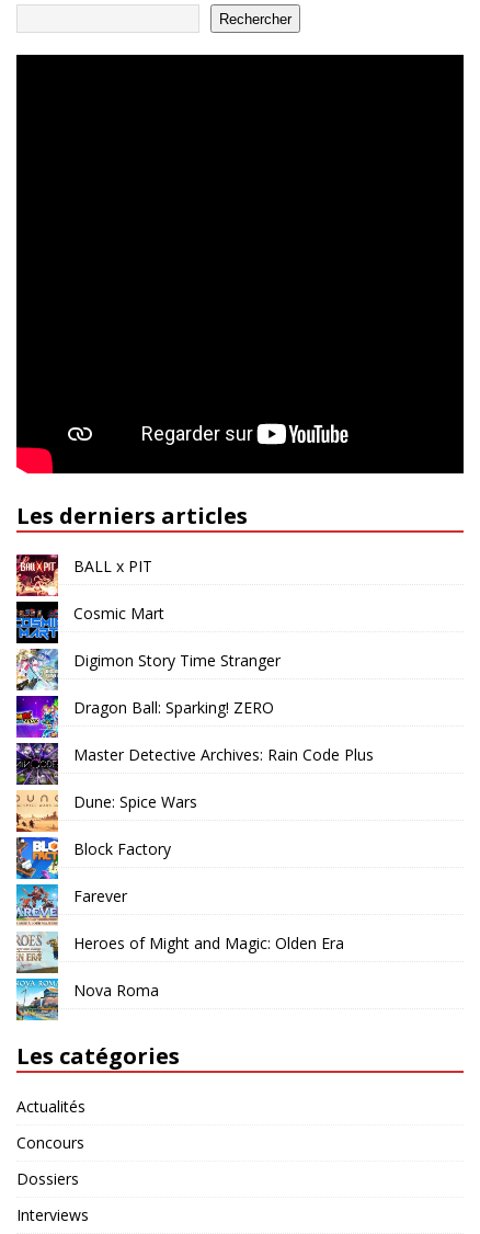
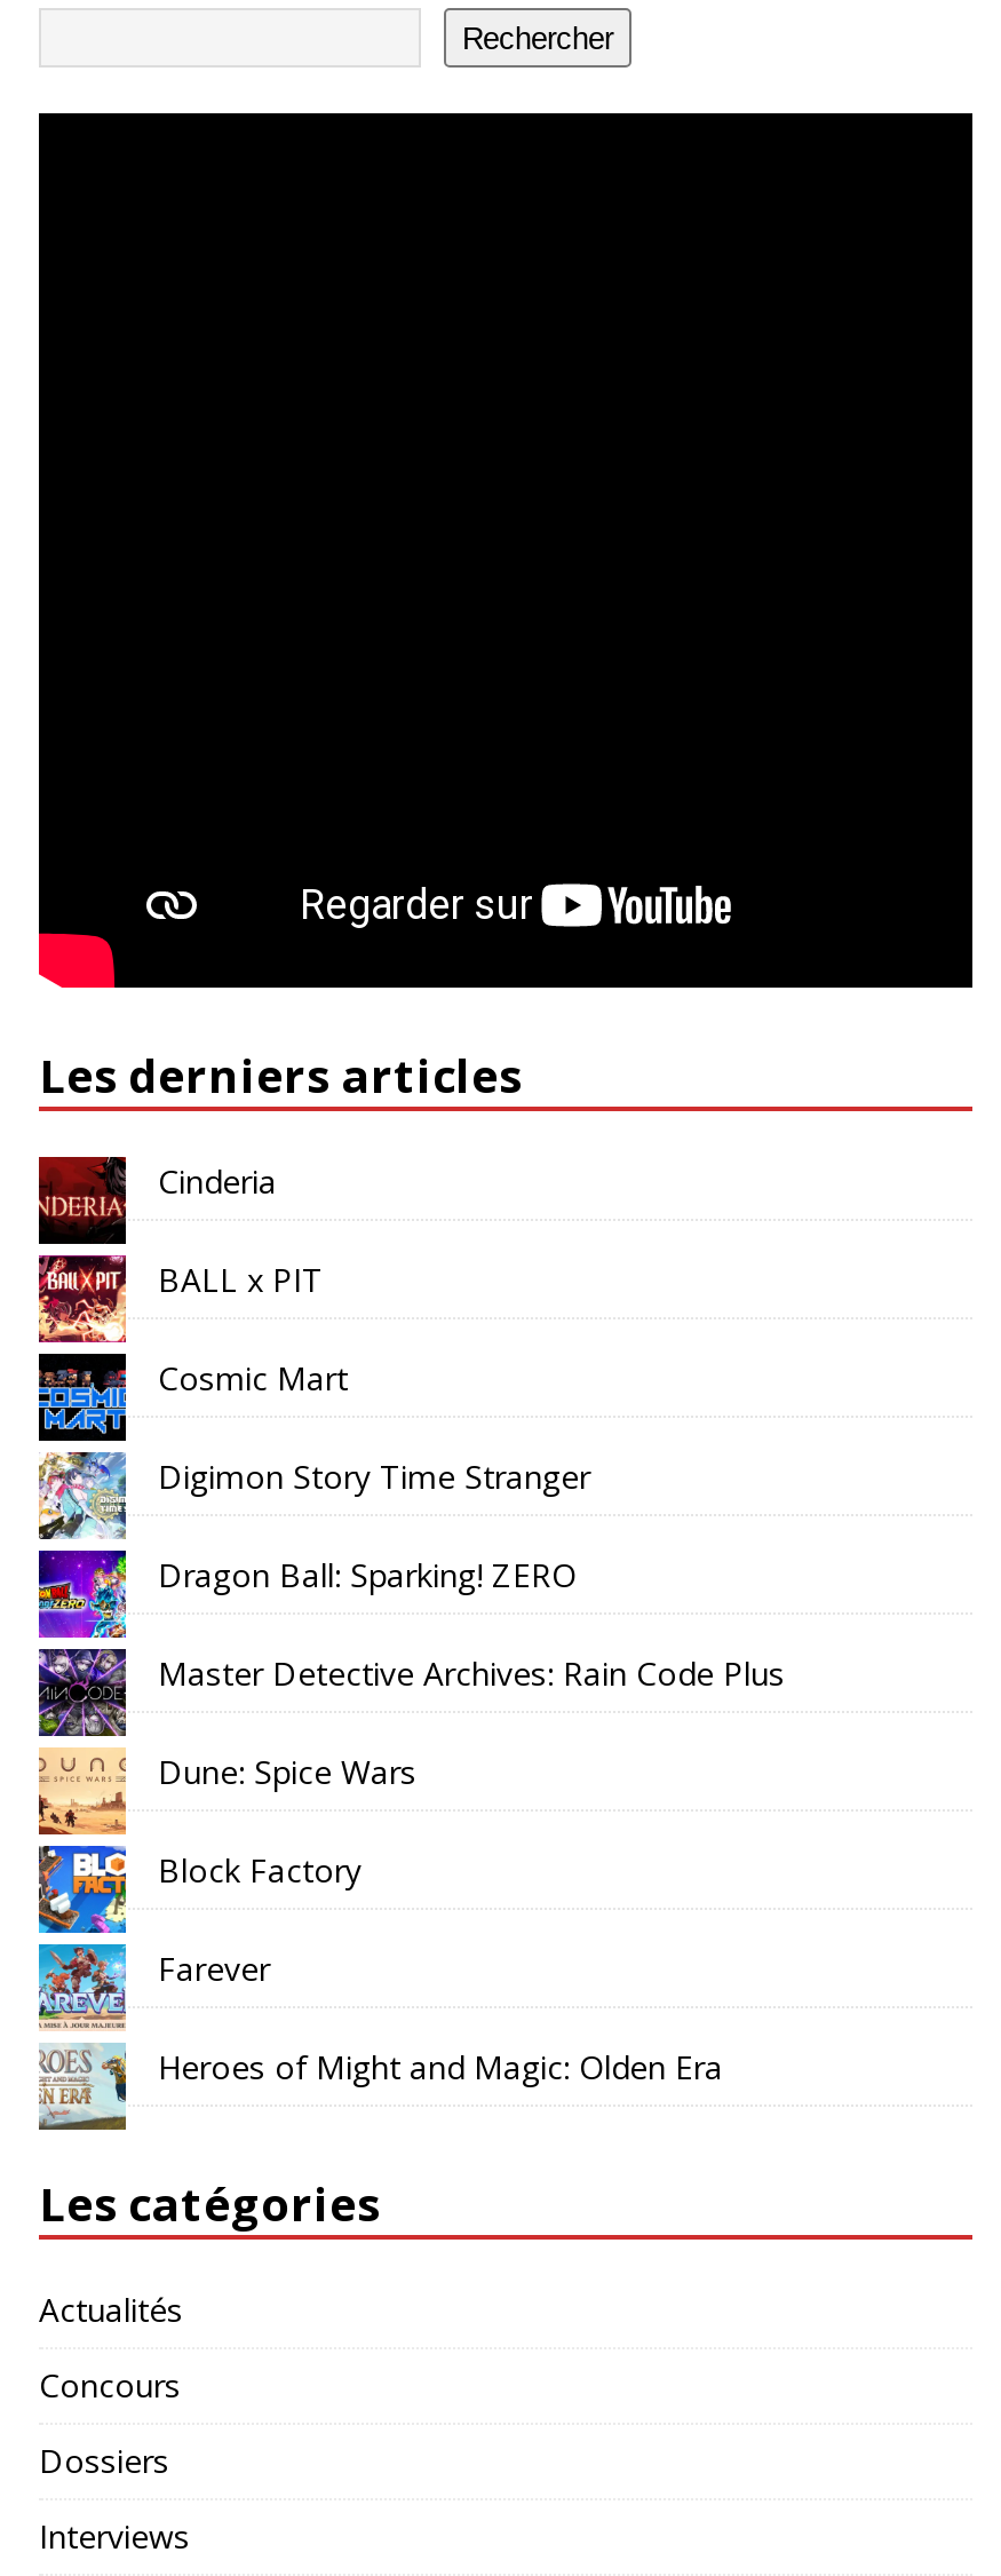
+ [image]
+ Cinderia

moved down: BALL x PIT | Cosmic Mart | Digimon Story Time Stranger | ... | Farever | Heroes of Might and Magic: Olden Era

- [image]
- Nova Roma
